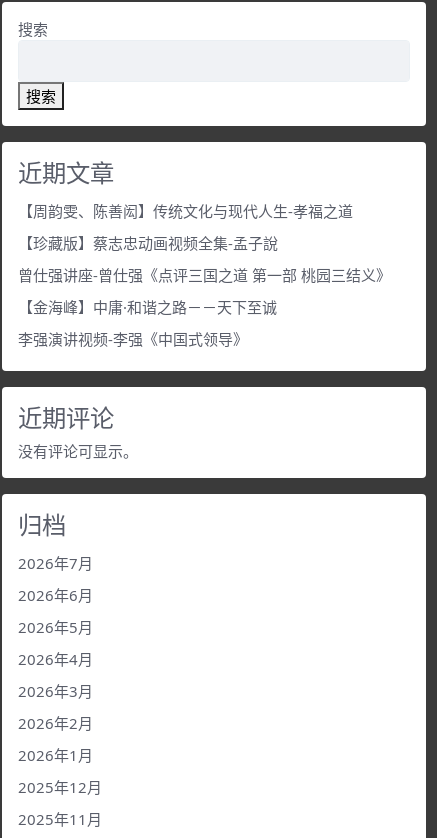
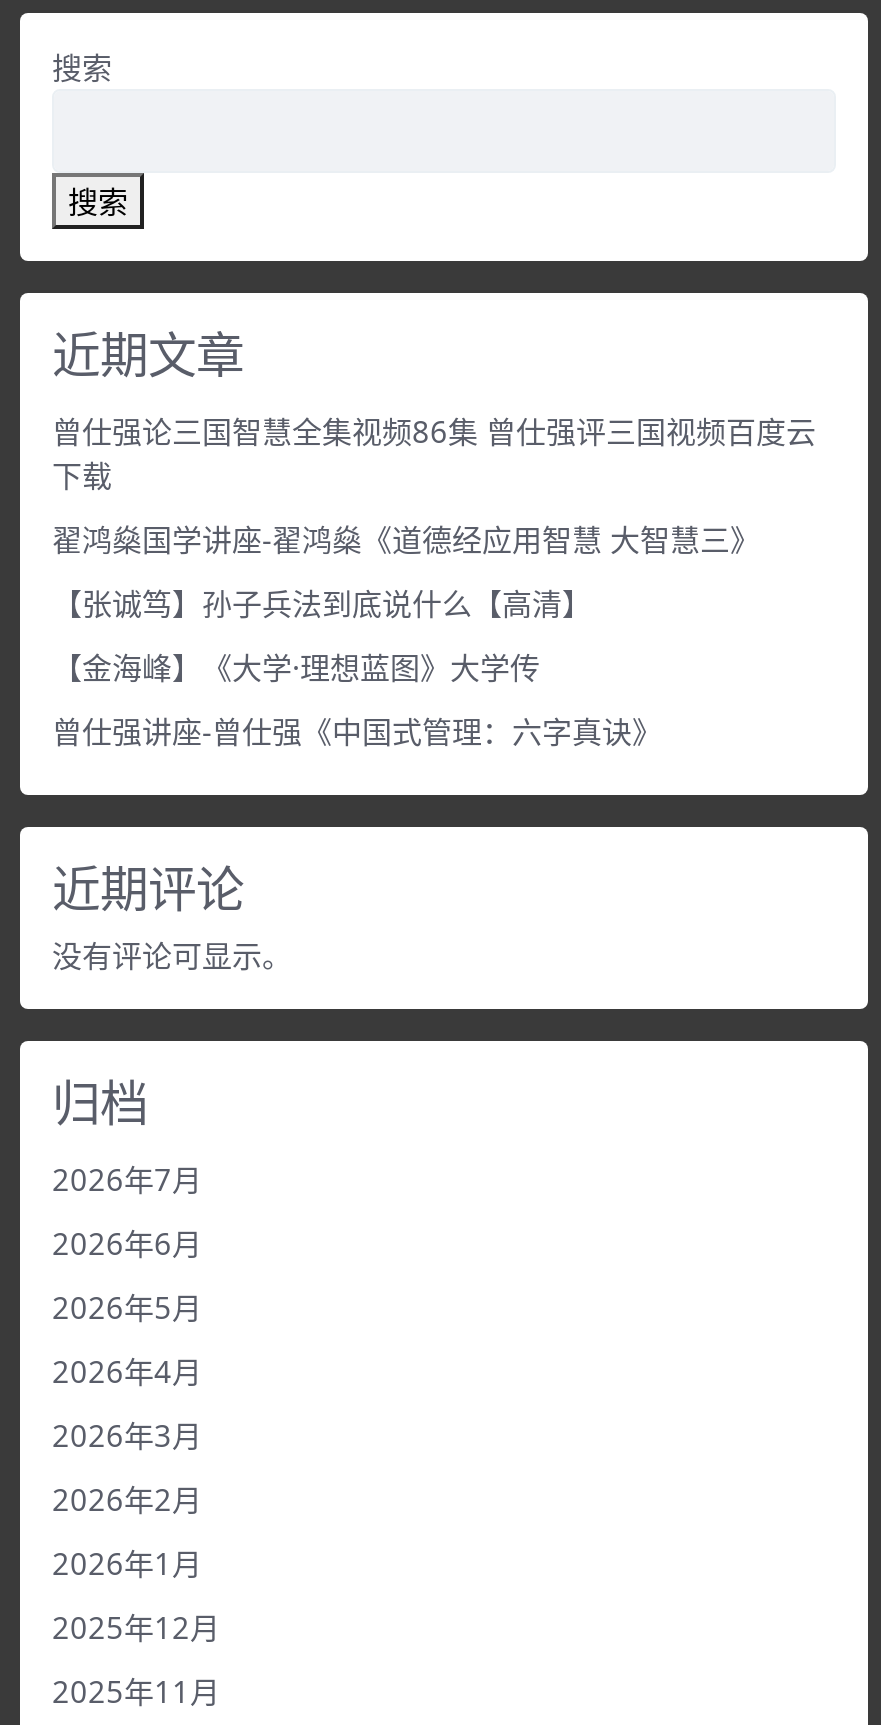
- 【周韵雯、陈善闳】传统文化与现代人生-孝福之道
+ 曾仕强论三国智慧全集视频86集 曾仕强评三国视频百度云
+ 下载

- 【珍藏版】蔡志忠动画视频全集-孟子說
+ 翟鸿燊国学讲座-翟鸿燊《道德经应用智慧 大智慧三》

- 曾仕强讲座-曾仕强《点评三国之道 第一部 桃园三结义》
+ 【张诚笃】孙子兵法到底说什么【高清】

- 【金海峰】中庸·和谐之路－－天下至诚
+ 【金海峰】《大学·理想蓝图》大学传

- 李强演讲视频-李强《中国式领导》
+ 曾仕强讲座-曾仕强《中国式管理：六字真诀》
